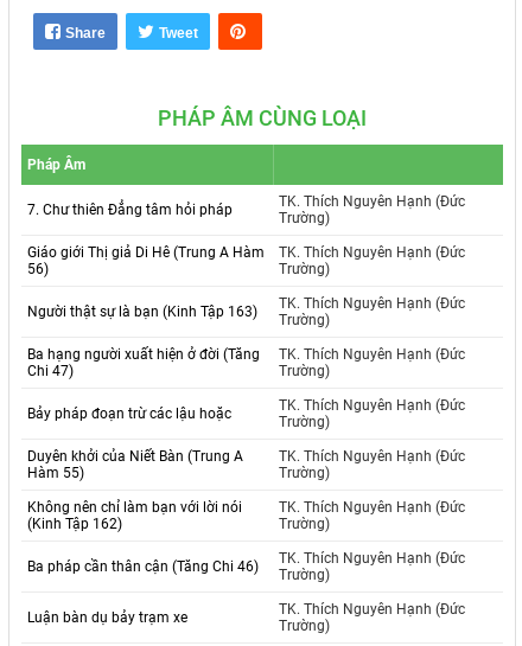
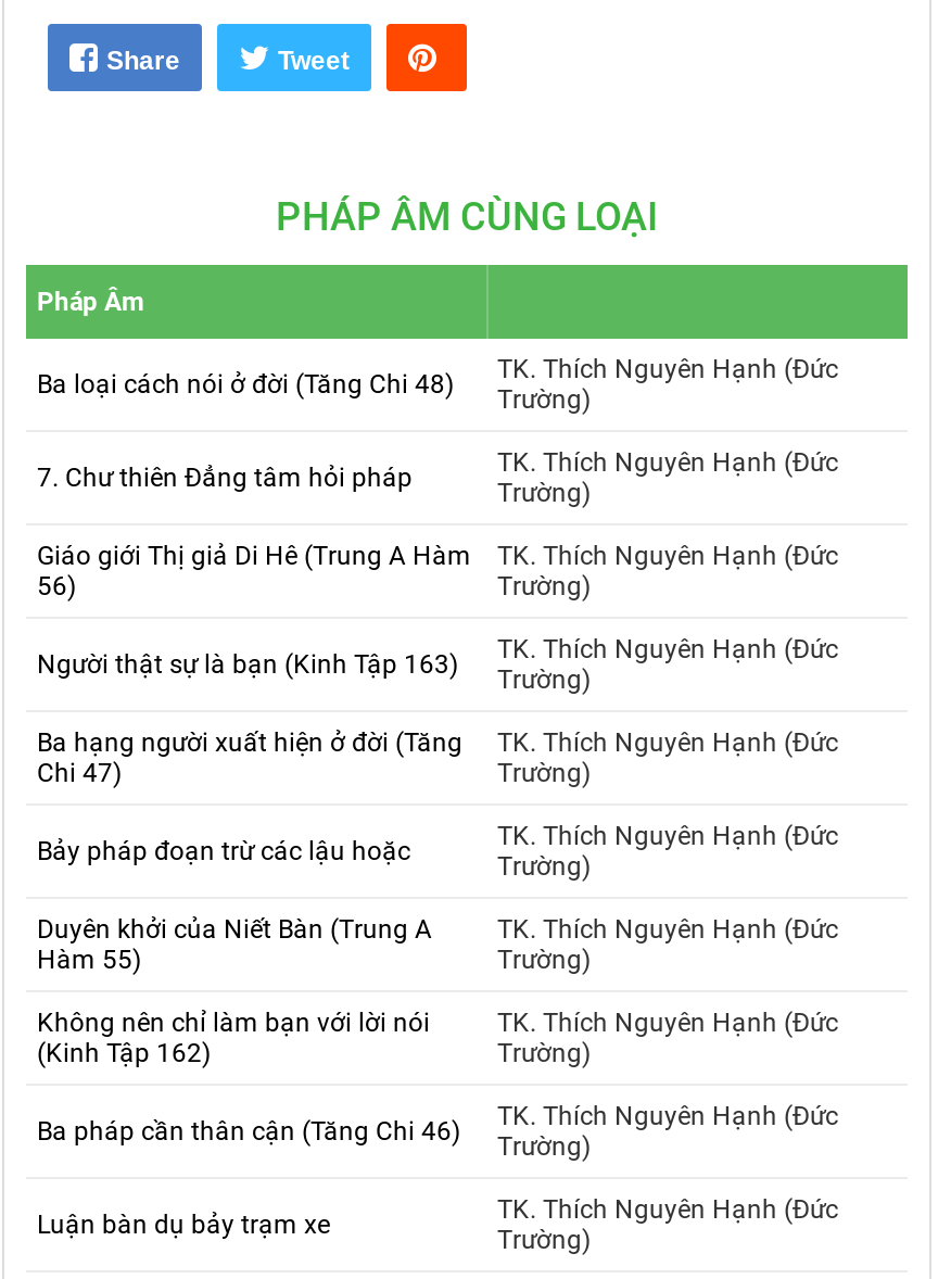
+ Ba loại cách nói ở đời (Tăng Chi 48)
+ TK. Thích Nguyên Hạnh (Đức
+ Trường)
